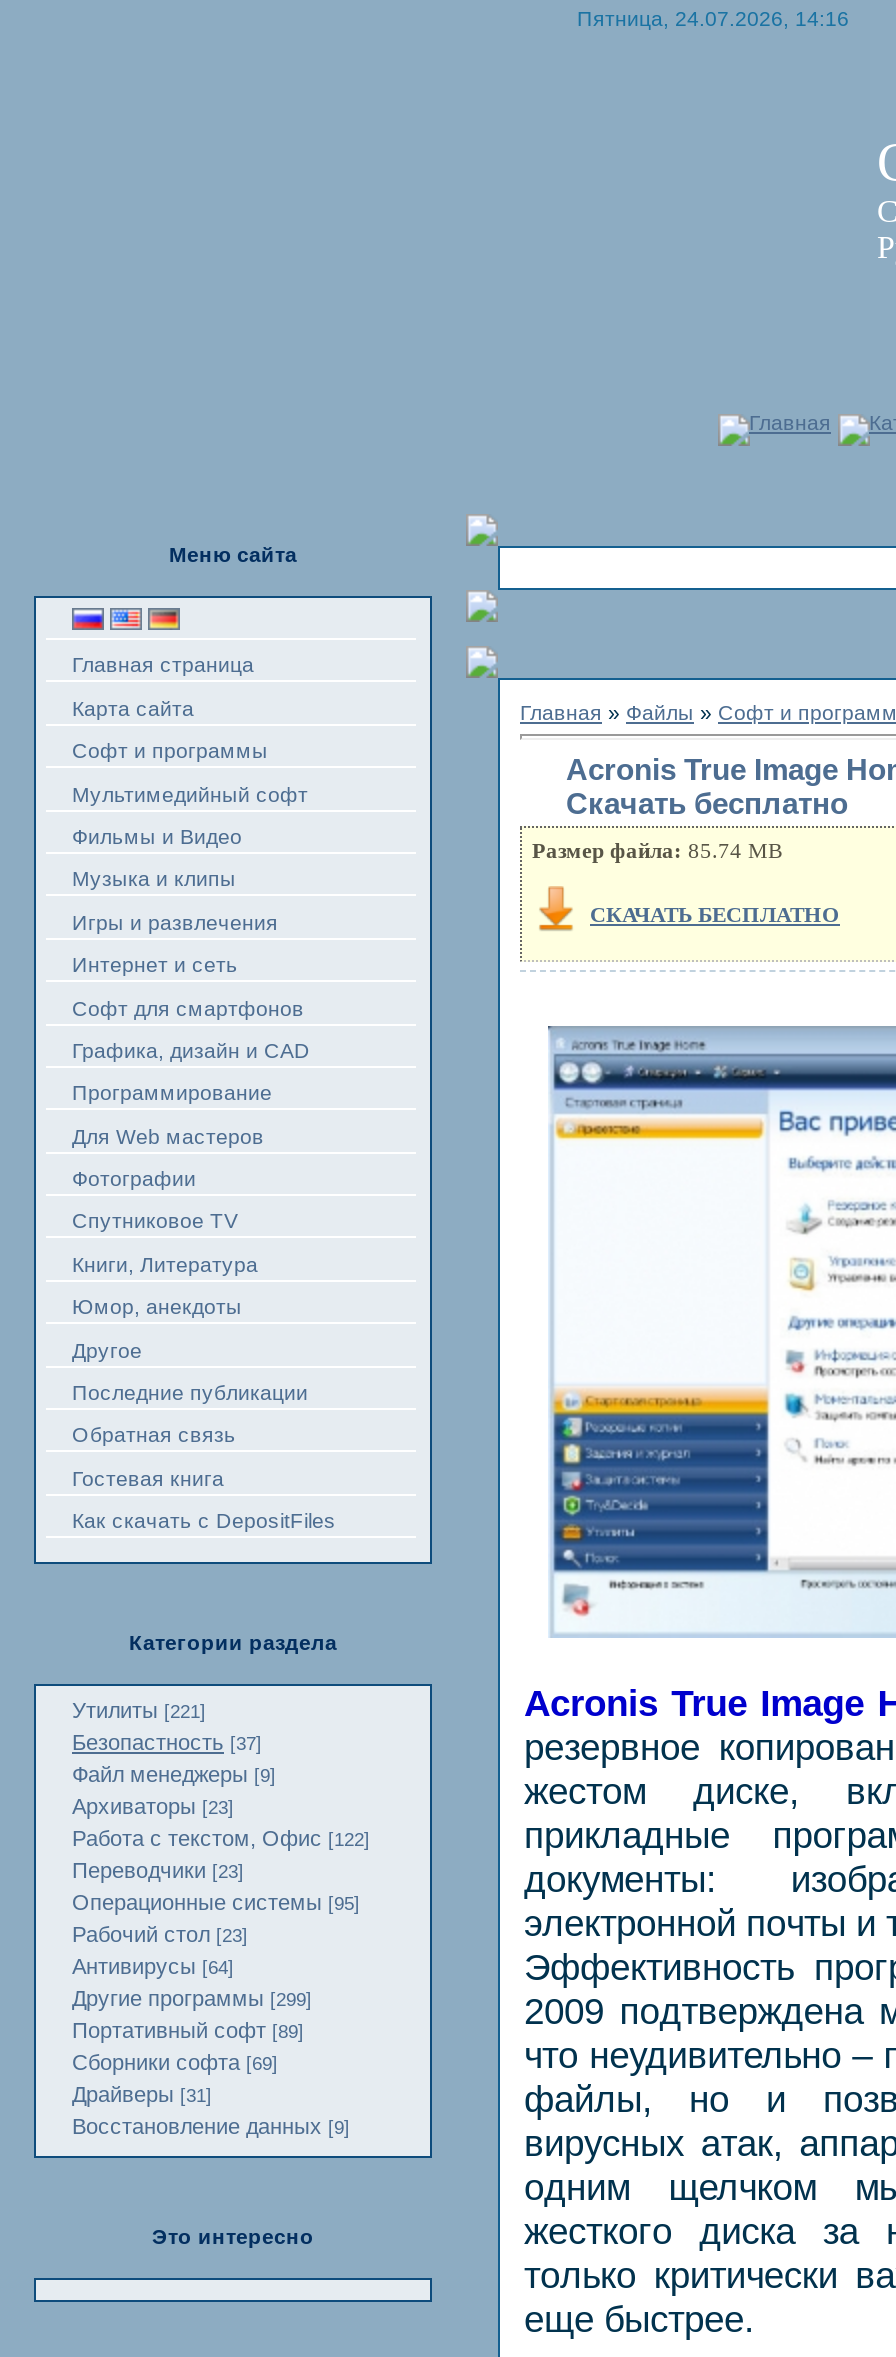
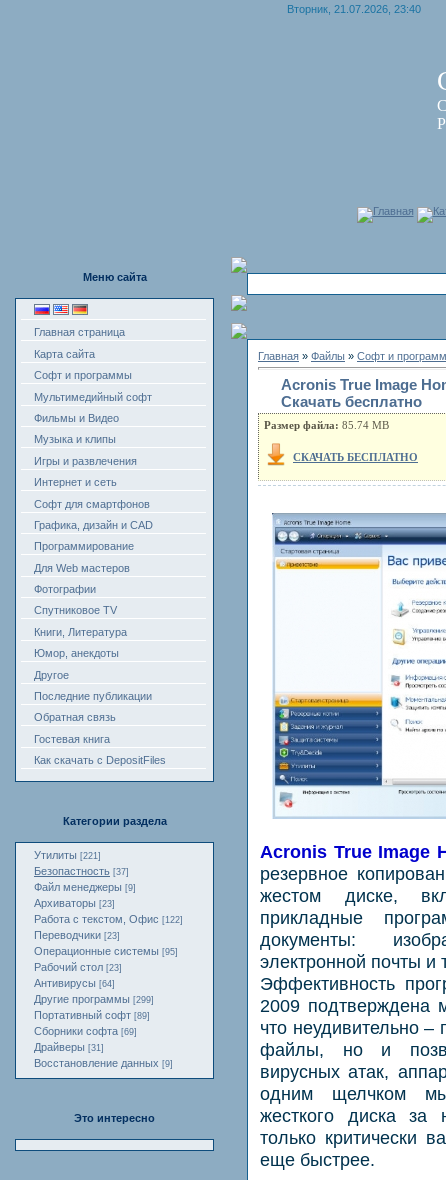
- Пятница, 24.07.2026, 14:16
+ Вторник, 21.07.2026, 23:40
